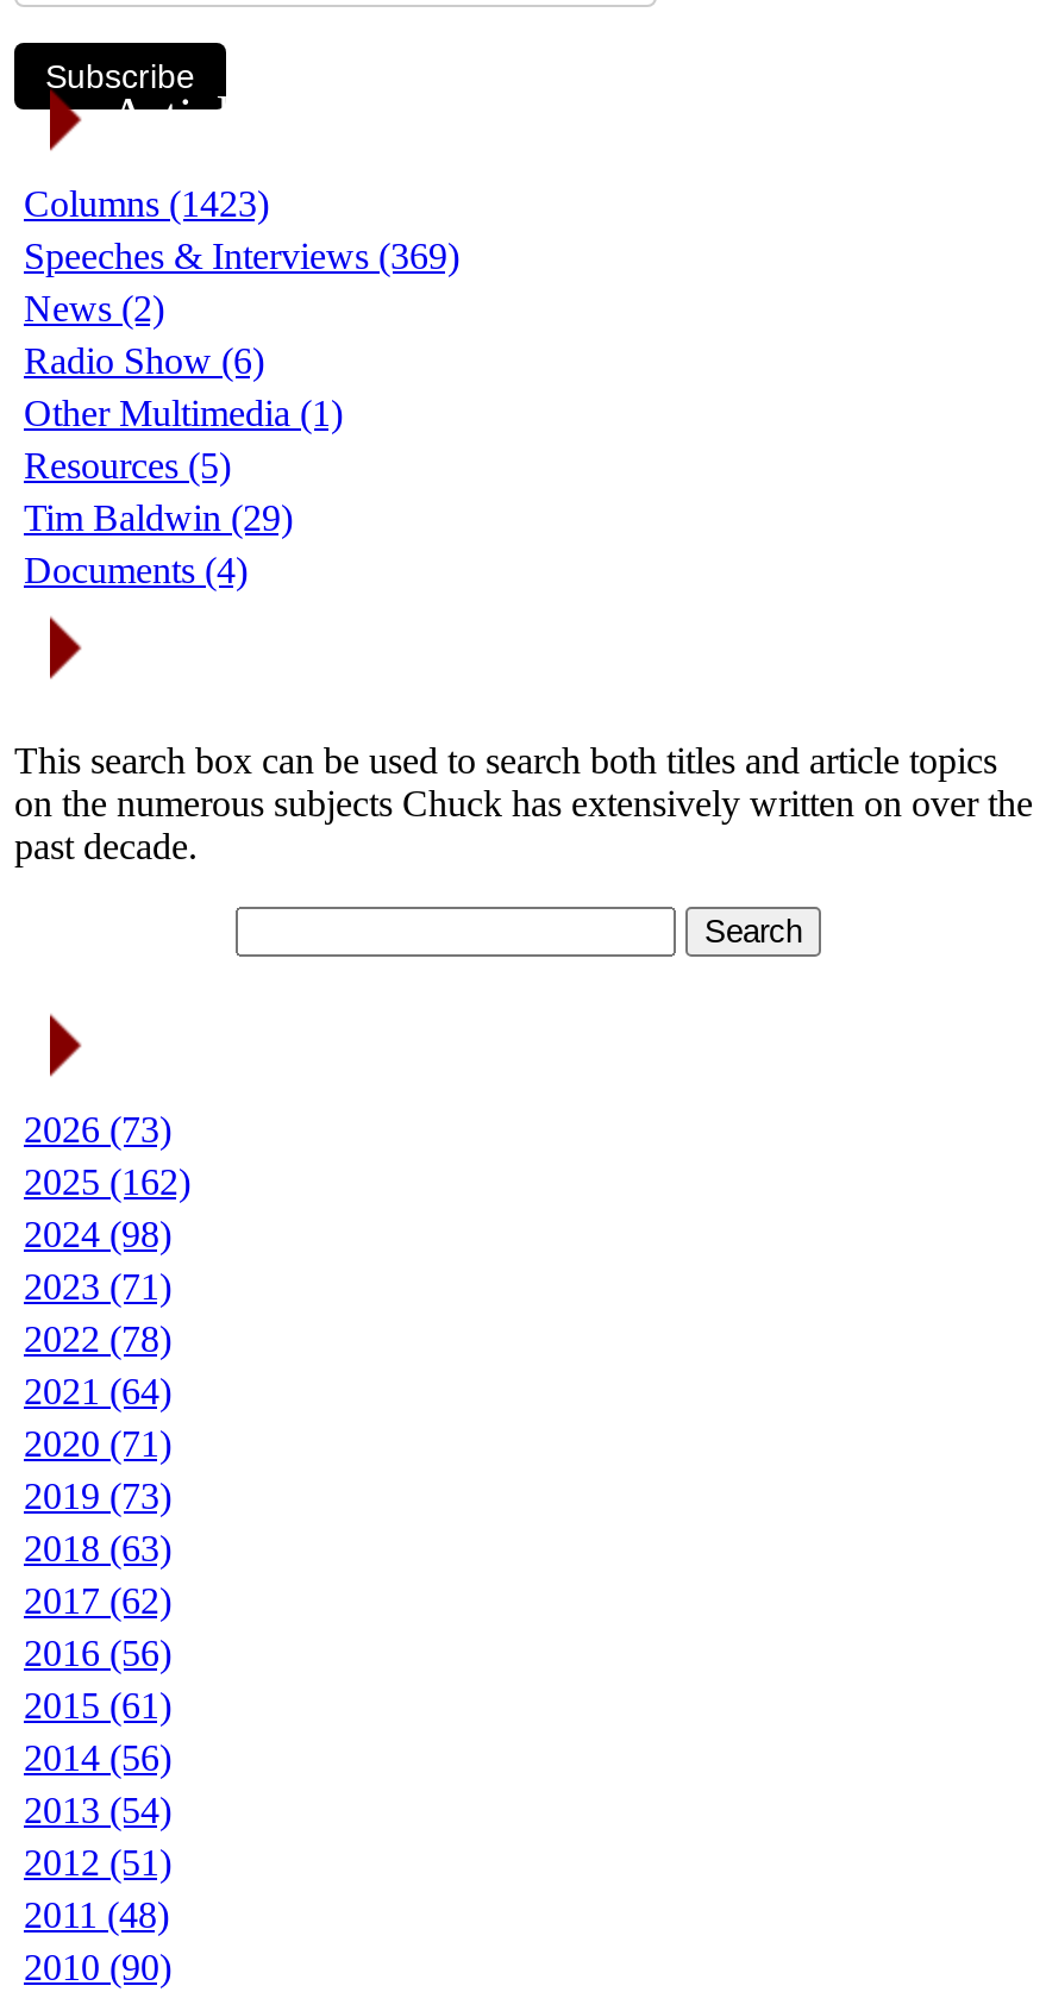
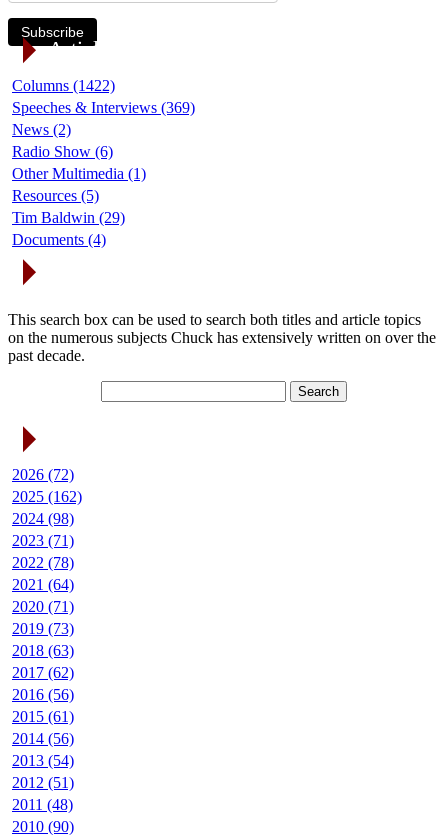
- Columns (1423)
+ Columns (1422)

- 2026 (73)
+ 2026 (72)
